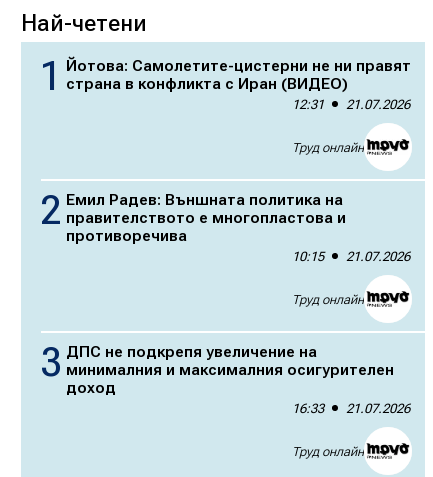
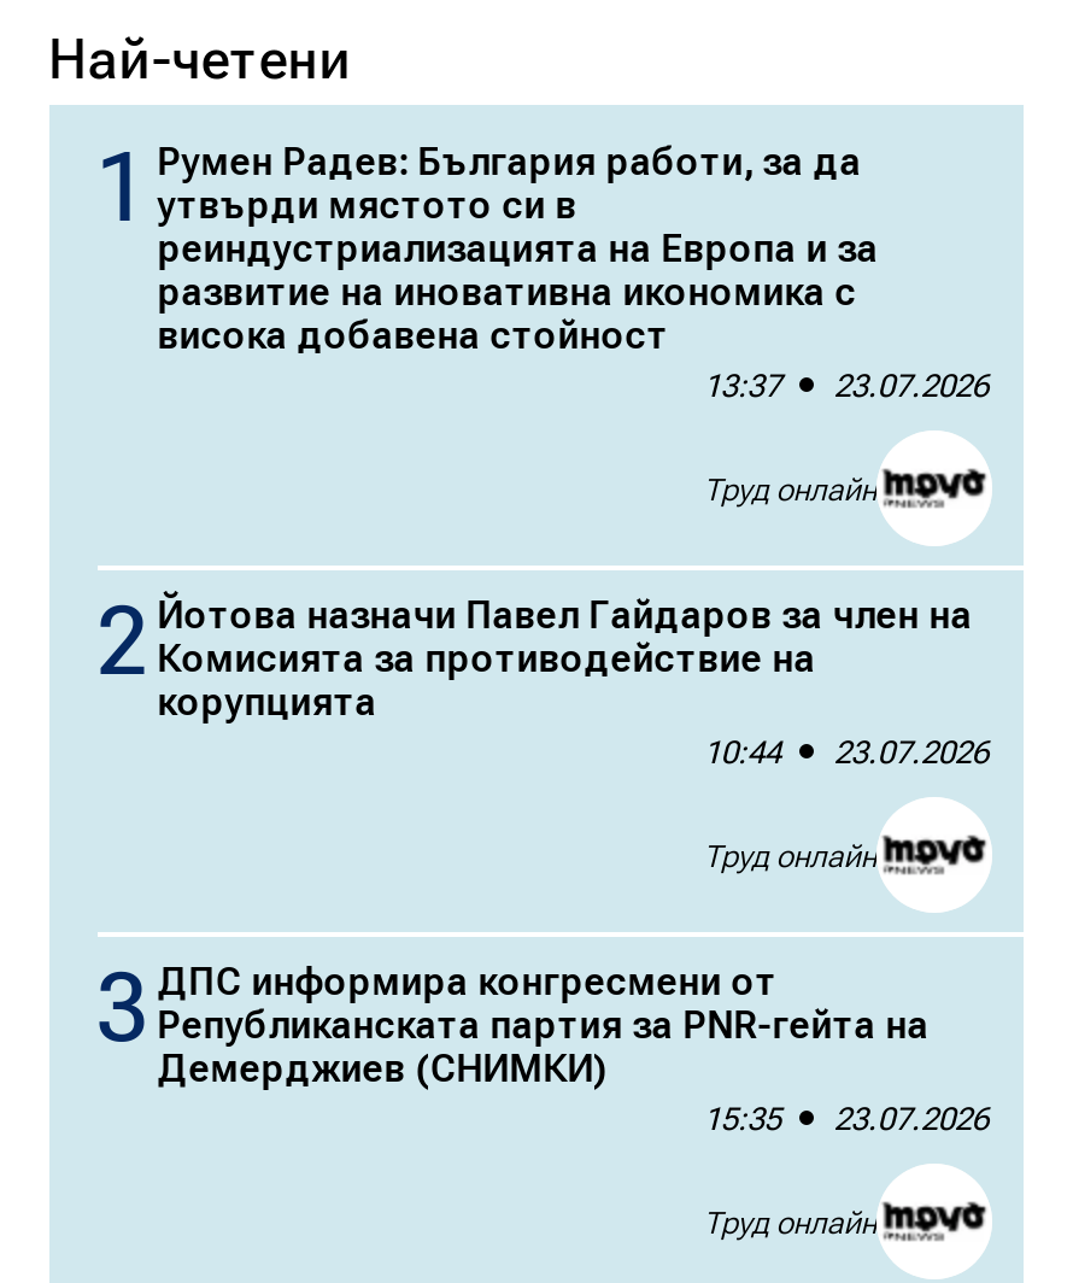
- Йотова: Самолетите-цистерни не ни правят
- страна в конфликта с Иран (ВИДЕО)
- 12:31
- 21.07.2026
+ Румен Радев: България работи, за да
+ утвърди мястото си в
+ реиндустриализацията на Европа и за
+ развитие на иновативна икономика с
+ висока добавена стойност
+ 13:37
+ 23.07.2026

- Емил Радев: Външната политика на
- правителството е многопластова и
- противоречива
- 10:15
- 21.07.2026
+ Йотова назначи Павел Гайдаров за член на
+ Комисията за противодействие на
+ корупцията
+ 10:44
+ 23.07.2026

- ДПС не подкрепя увеличение на
- минималния и максималния осигурителен
- доход
- 16:33
- 21.07.2026
+ ДПС информира конгресмени от
+ Републиканската партия за PNR-гейта на
+ Демерджиев (СНИМКИ)
+ 15:35
+ 23.07.2026
